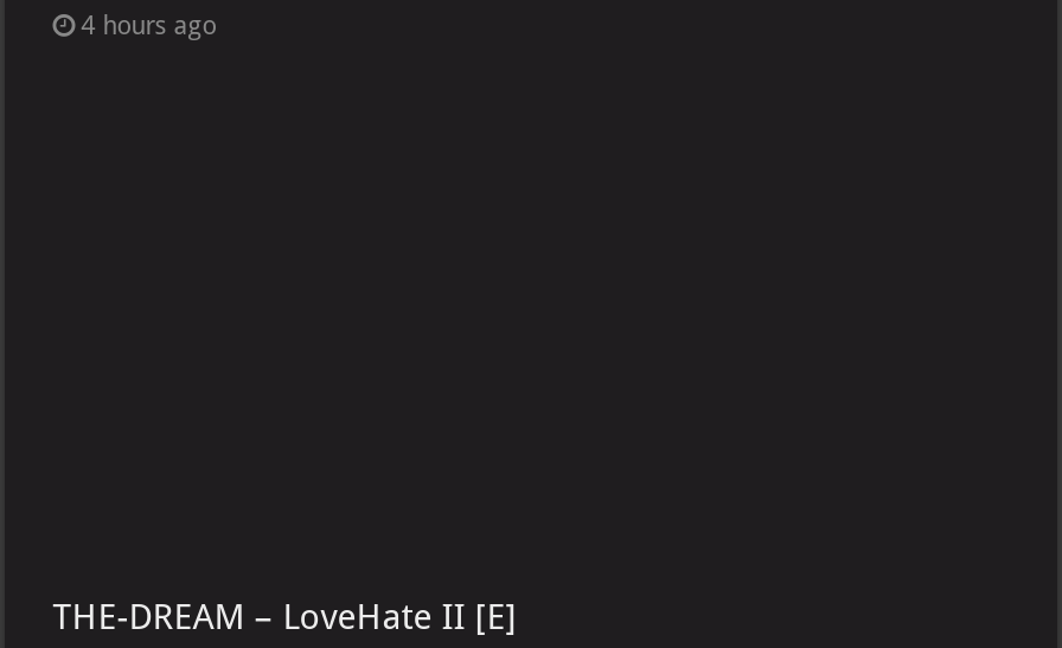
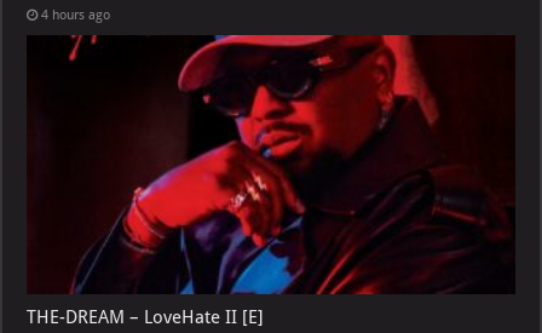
+ [image]
